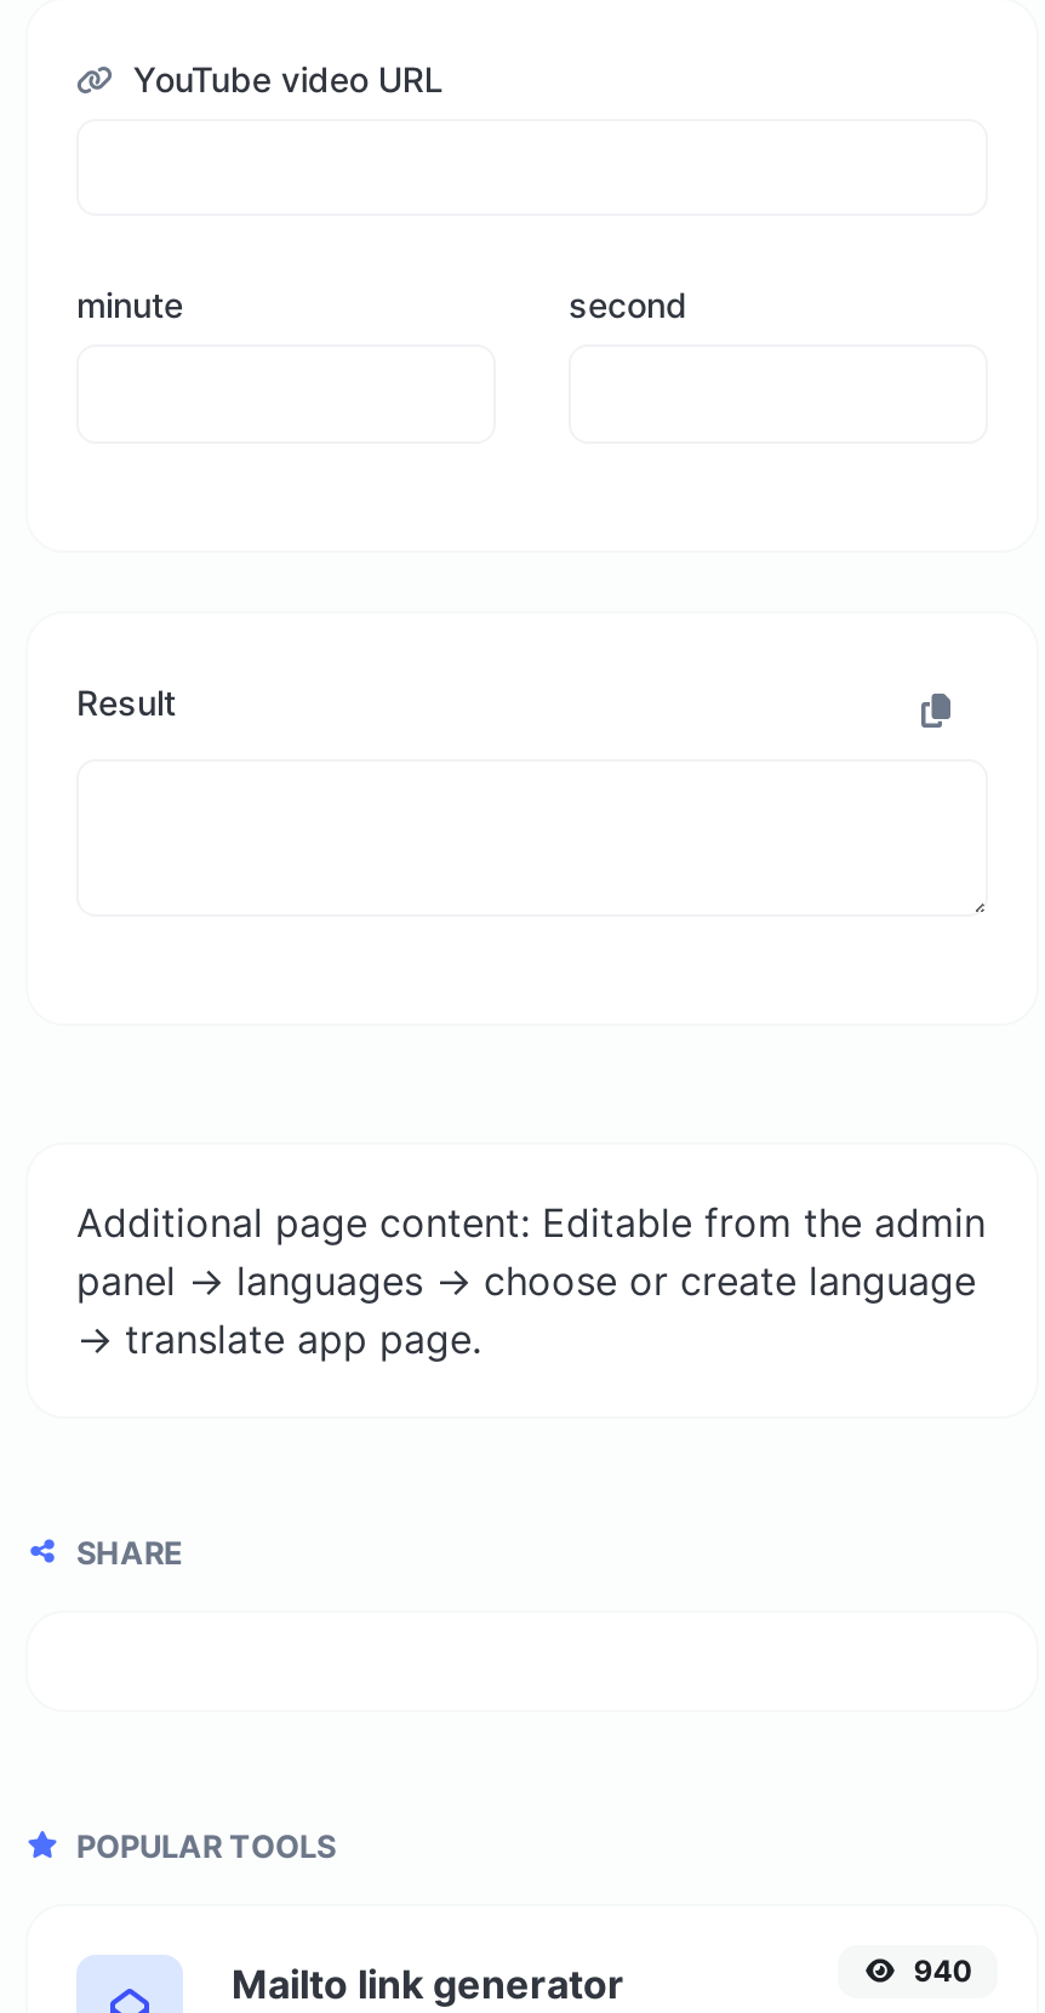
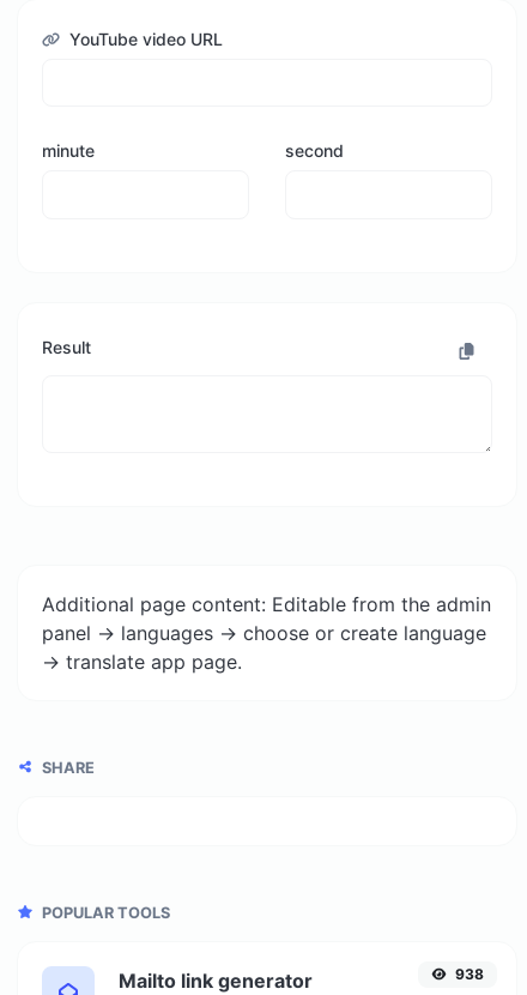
- 940
+ 938
